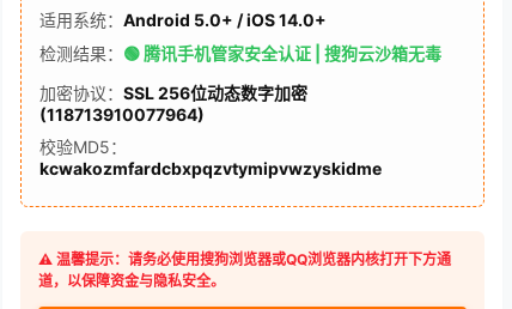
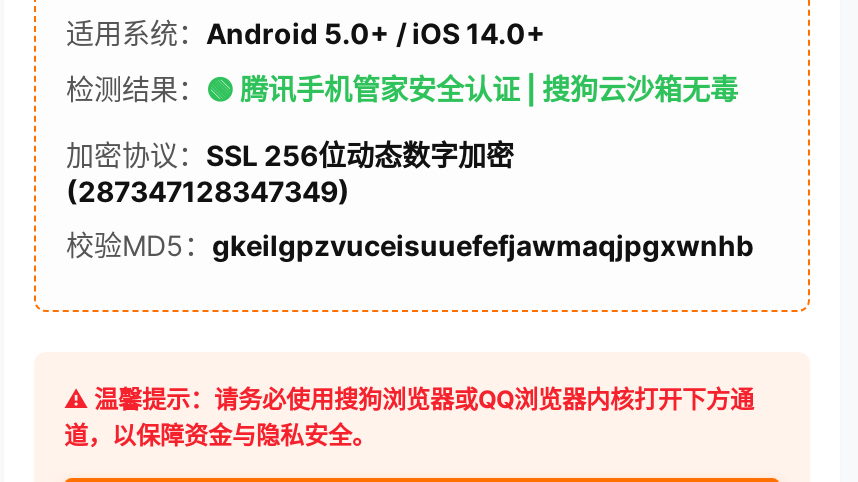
- (118713910077964)
+ (287347128347349)

- 校验MD5：
- kcwakozmfardcbxpqzvtymipvwzyskidme
+ 校验MD5：gkeilgpzvuceisuuefefjawmaqjpgxwnhb
